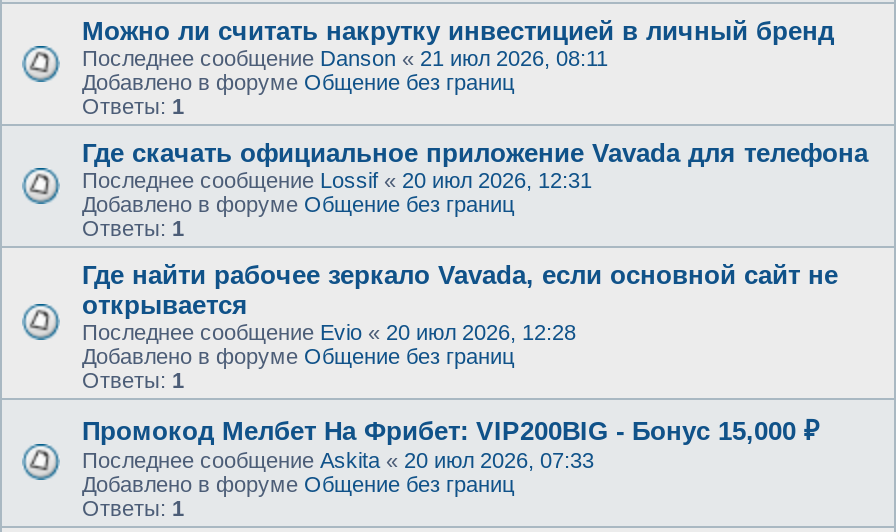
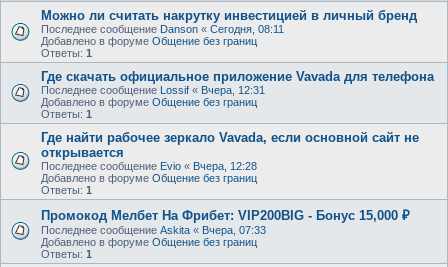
- Последнее сообщение Danson «21 июл 2026, 08:11
+ Последнее сообщение Danson «Сегодня, 08:11

- Последнее сообщение Lossif «20 июл 2026, 12:31
+ Последнее сообщение Lossif «Вчера, 12:31

- Последнее сообщение Evio «20 июл 2026, 12:28
+ Последнее сообщение Evio «Вчера, 12:28

- Последнее сообщение Askita «20 июл 2026, 07:33
+ Последнее сообщение Askita «Вчера, 07:33
